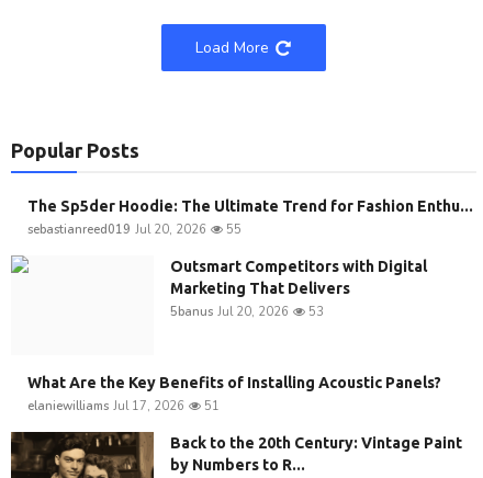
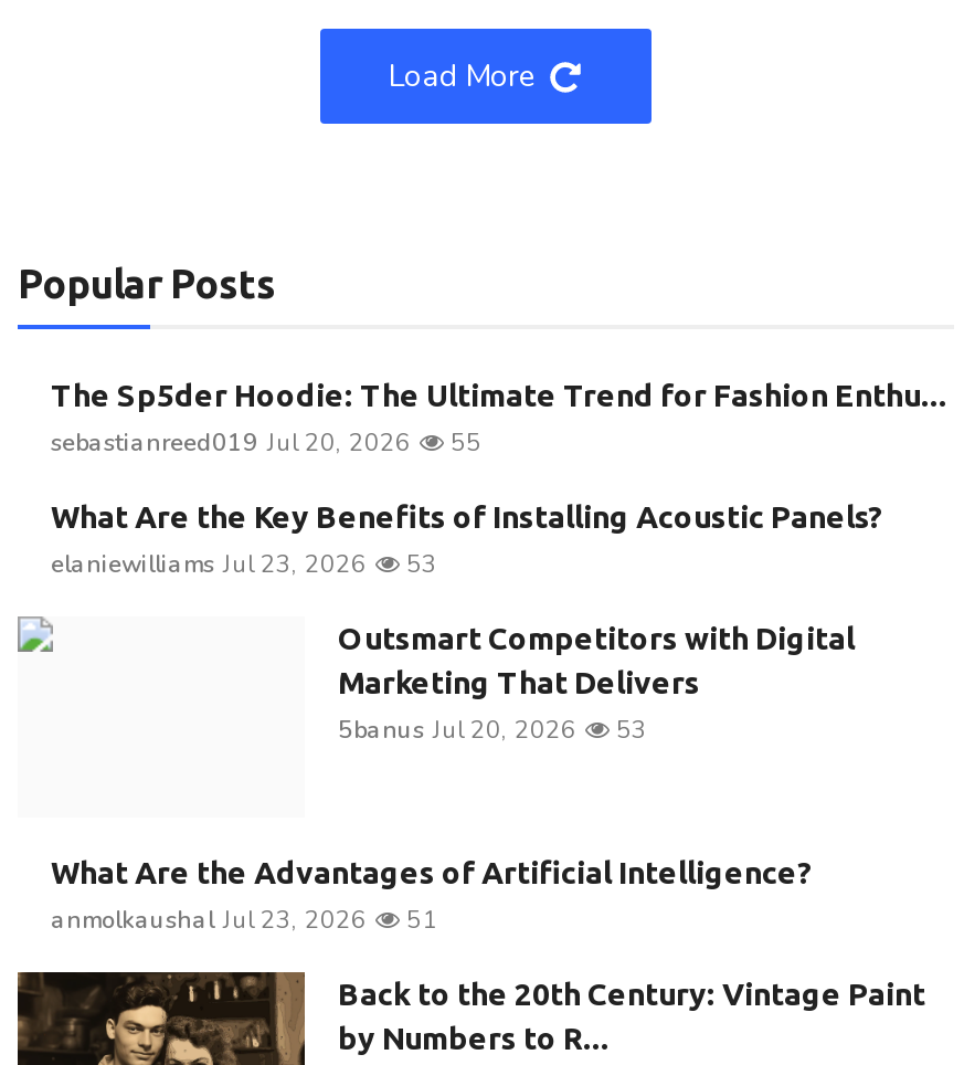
+ elaniewilliams Jul 23, 2026
+ 53

moved up: What Are the Key Benefits of Installing Acoustic Panels?

- elaniewilliams Jul 17, 2026
+ What Are the Advantages of Artificial Intelligence?
+ anmolkaushal Jul 23, 2026
